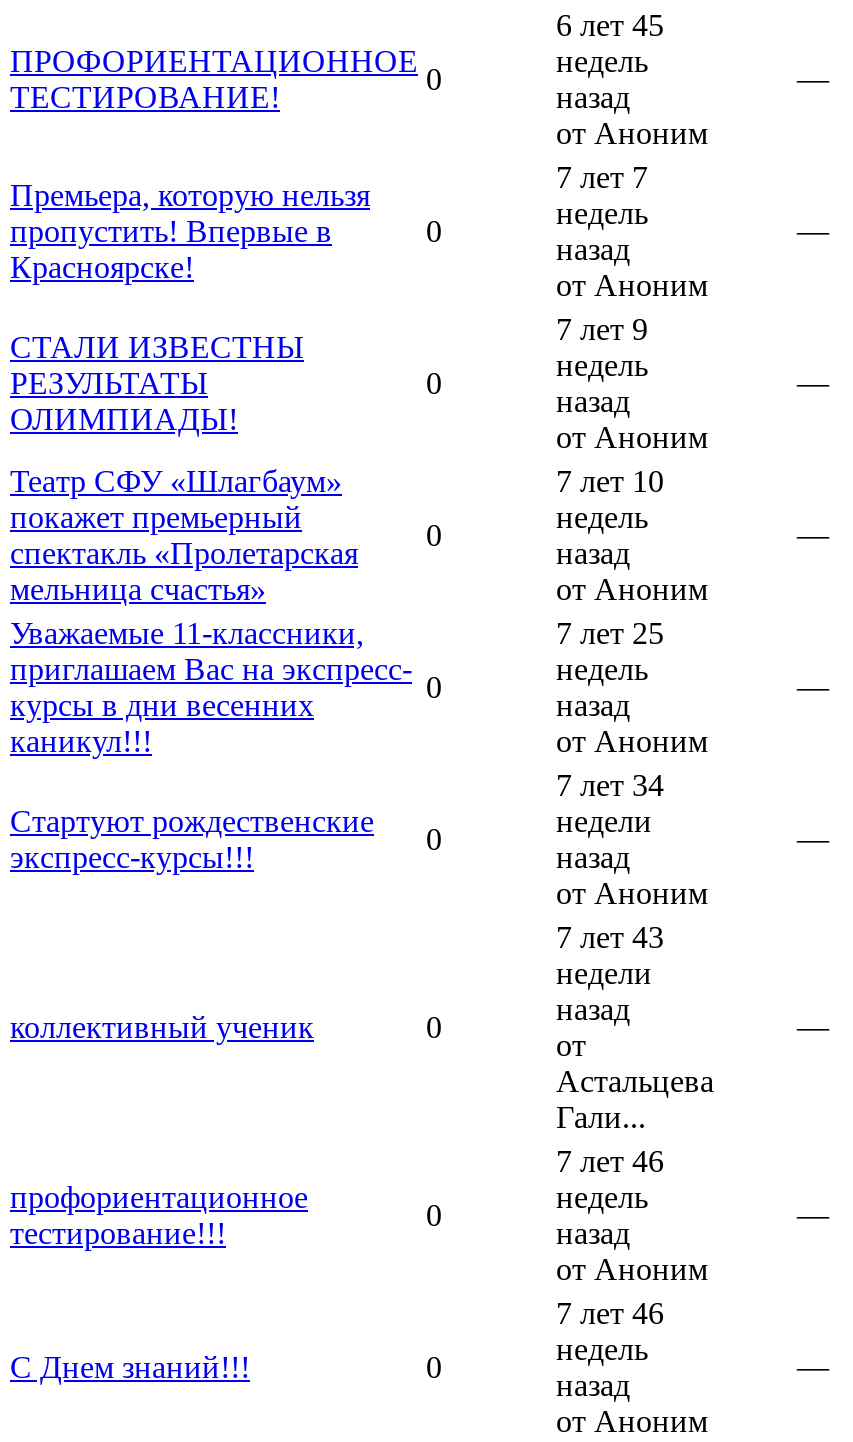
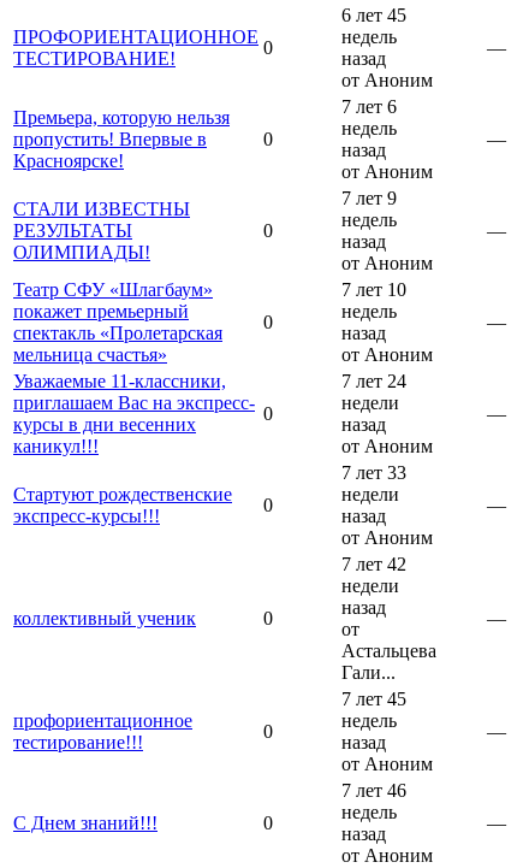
- 7 лет 7
+ 7 лет 6

- 7 лет 25
- недель
+ 7 лет 24
+ недели

- 7 лет 34
+ 7 лет 33

- 7 лет 43
+ 7 лет 42

- 7 лет 46
+ 7 лет 45
